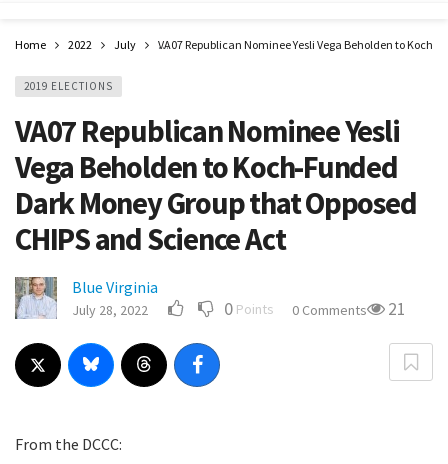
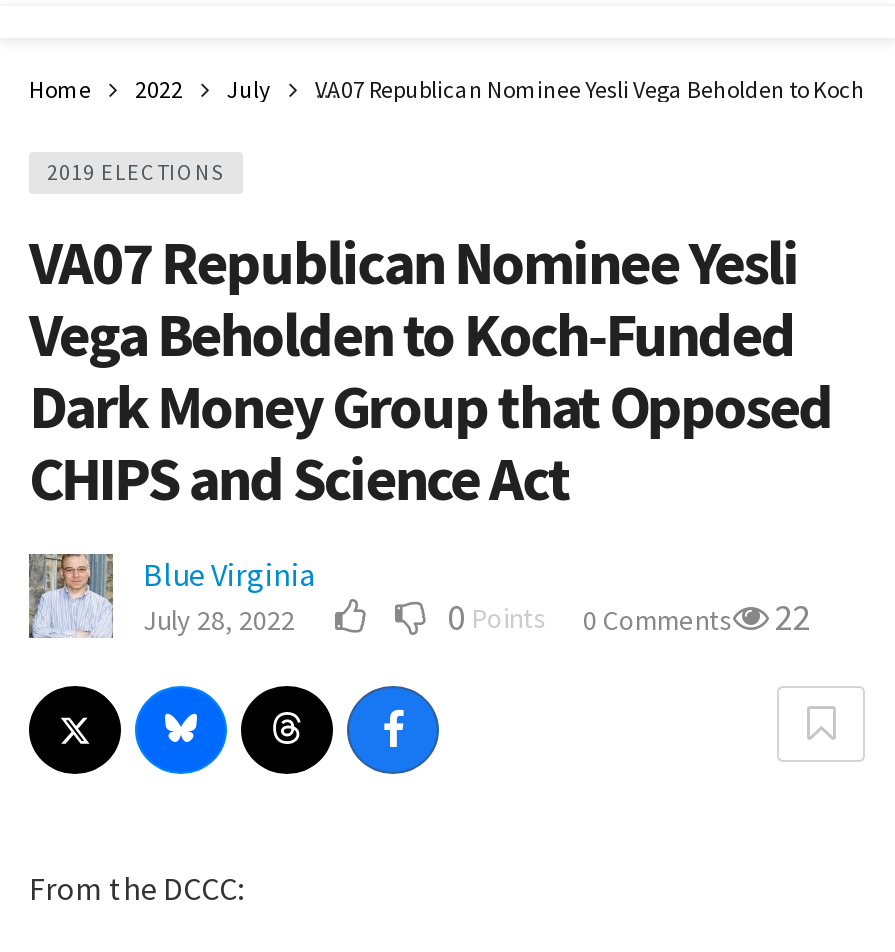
- 0 Points 0 Comments 21
+ 0 Points 0 Comments 22
